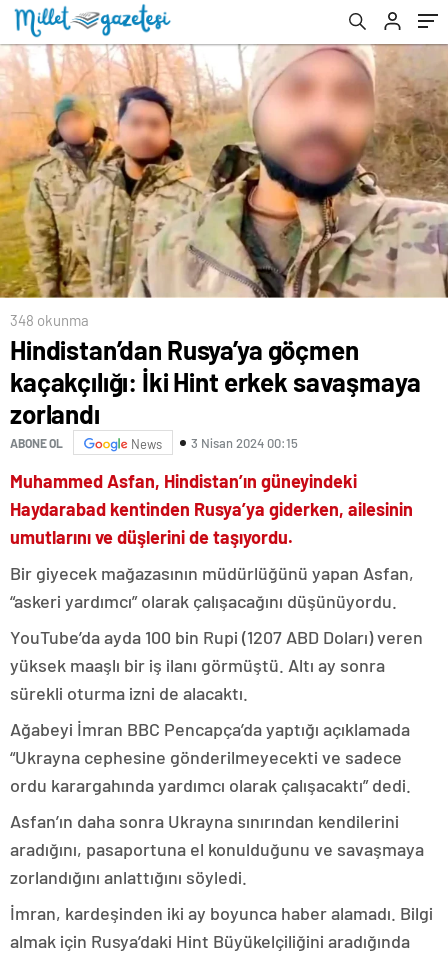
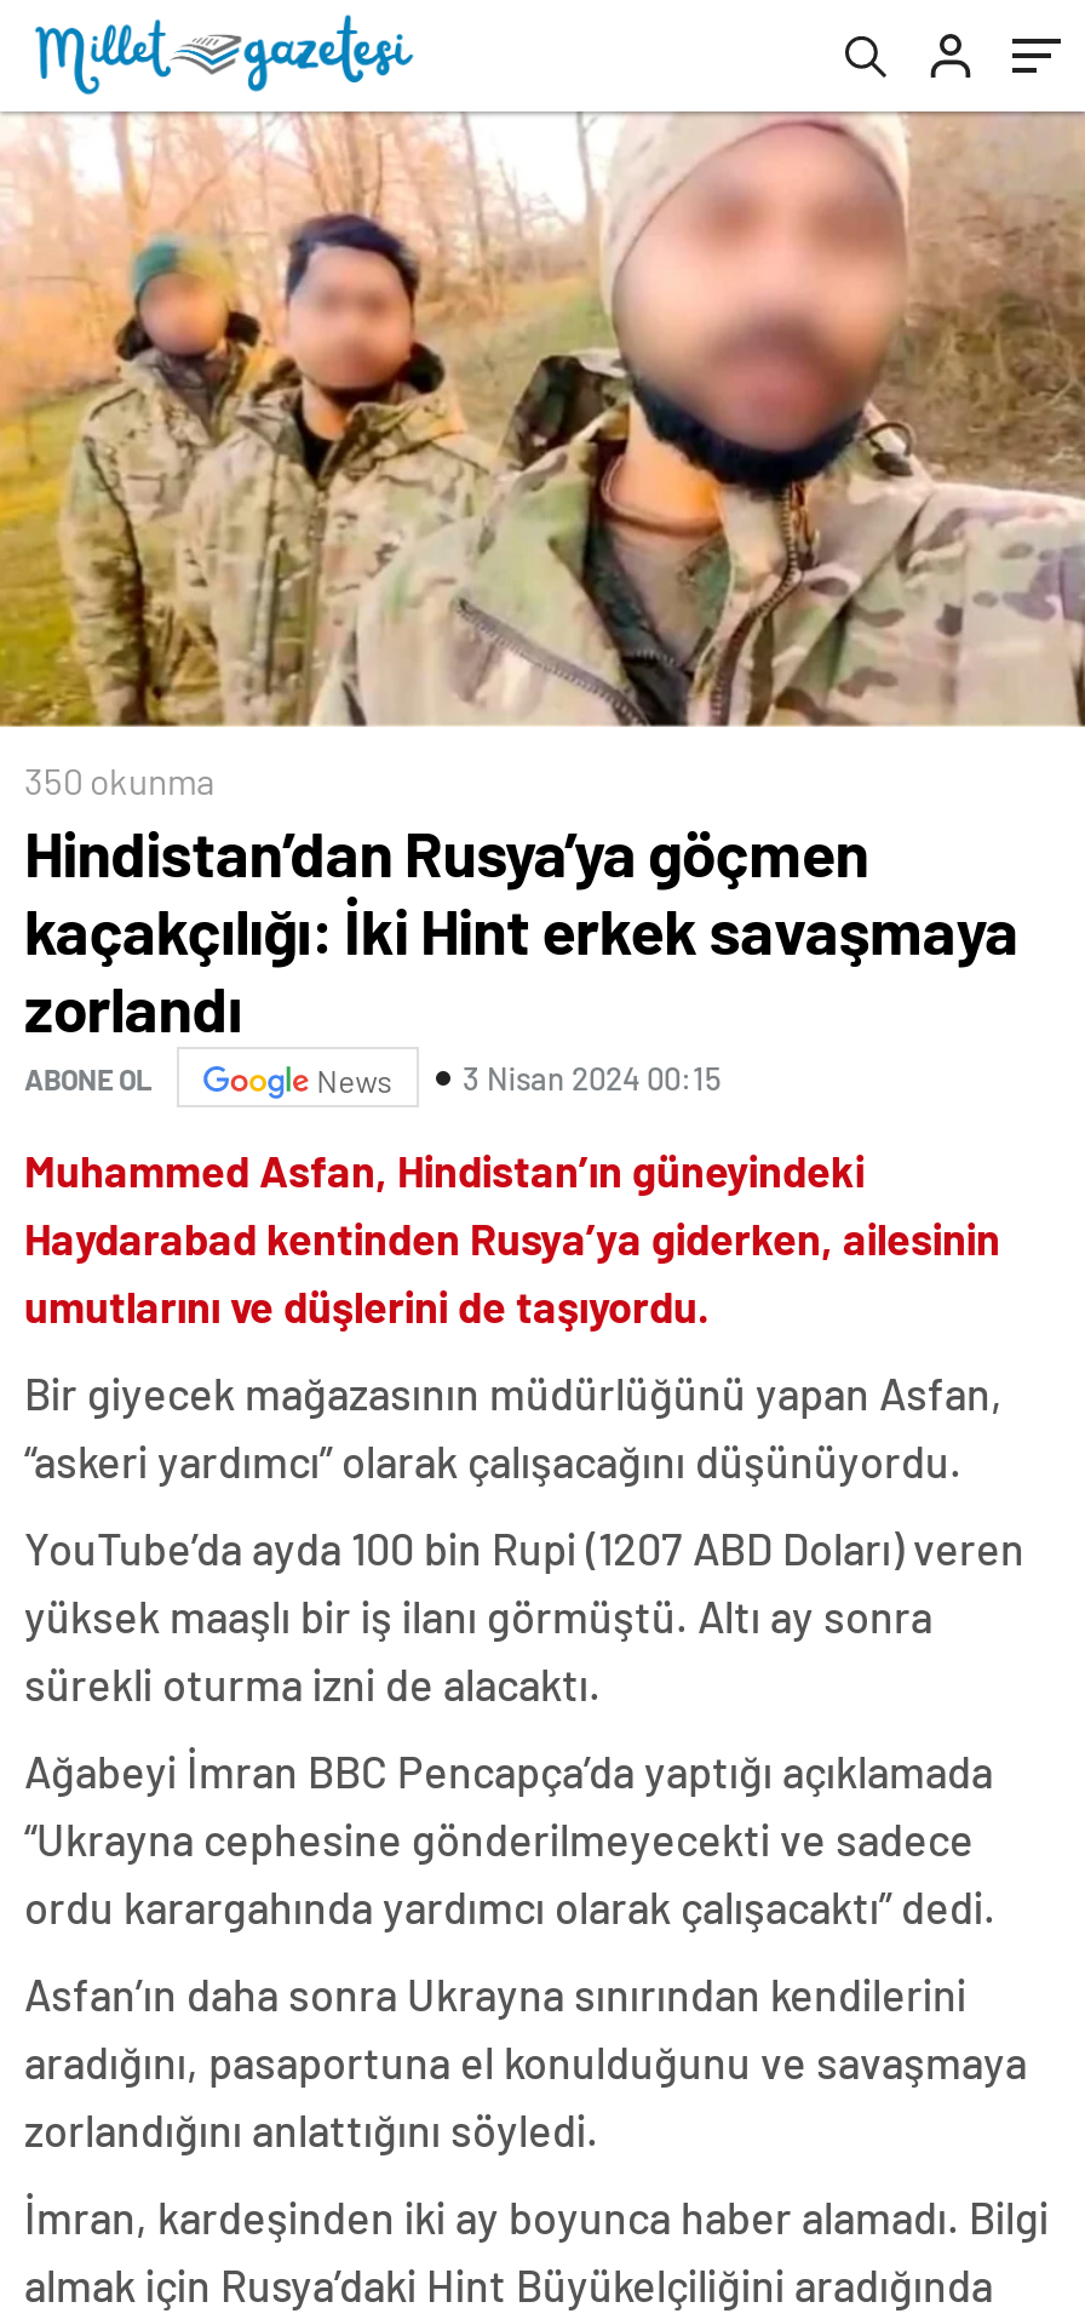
- 348 okunma
+ 350 okunma
